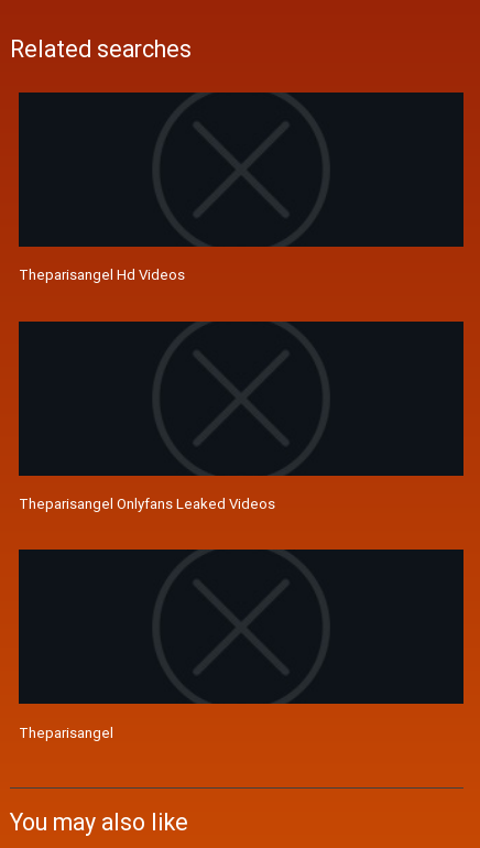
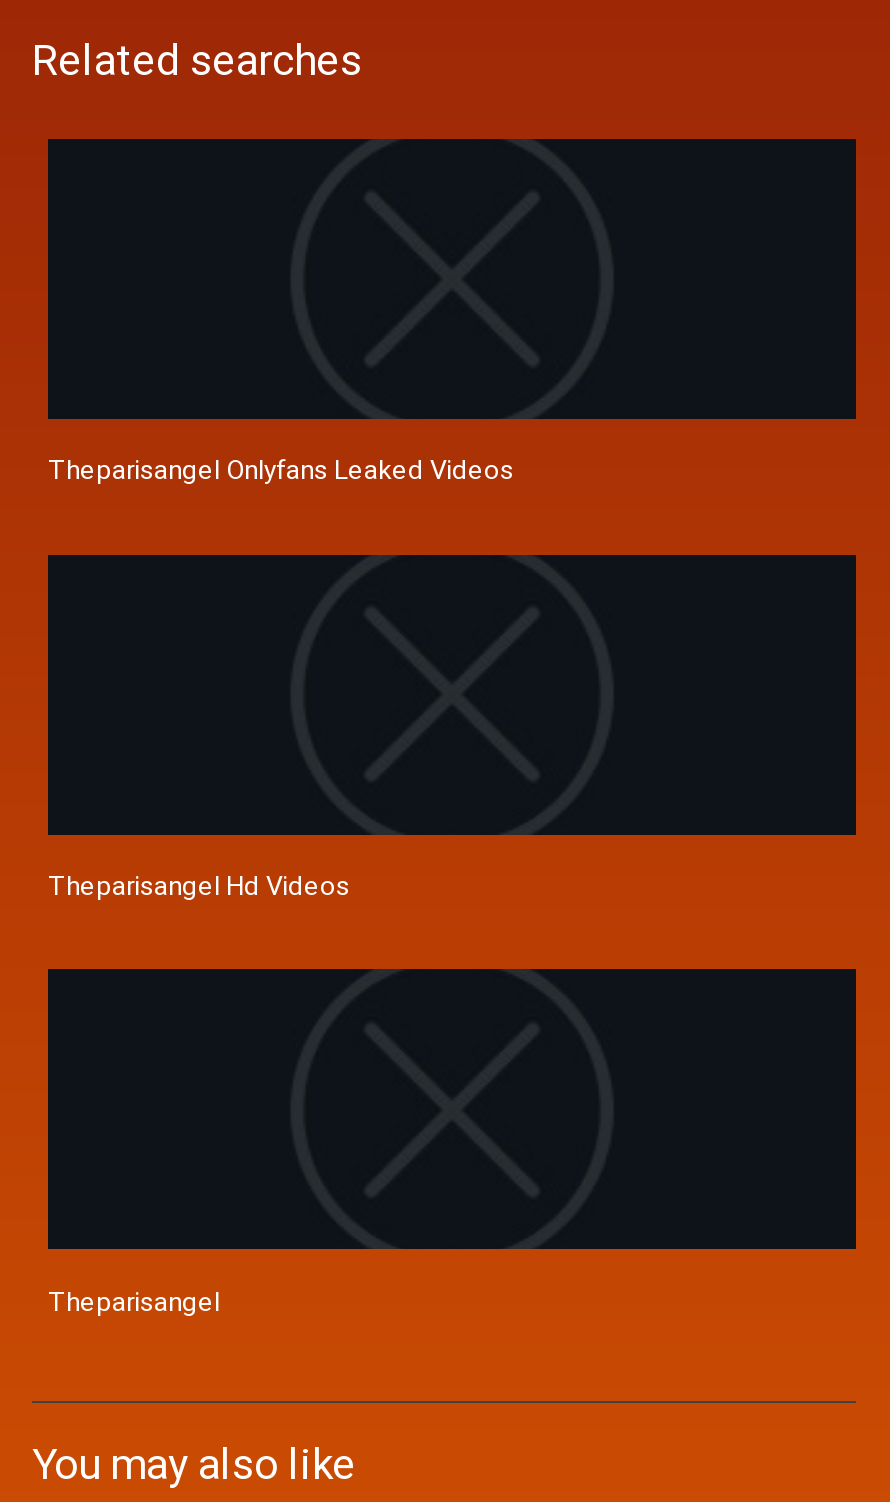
moved down: Theparisangel Hd Videos

moved up: Theparisangel Onlyfans Leaked Videos
